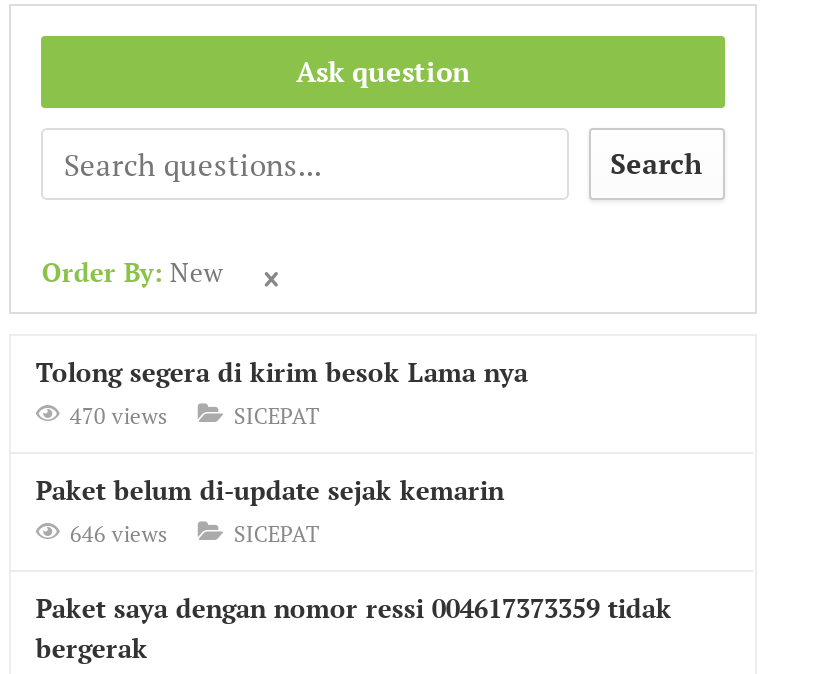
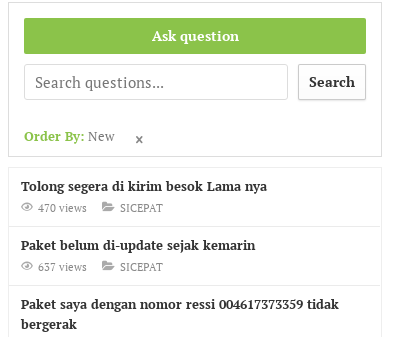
- 646 views
+ 637 views
